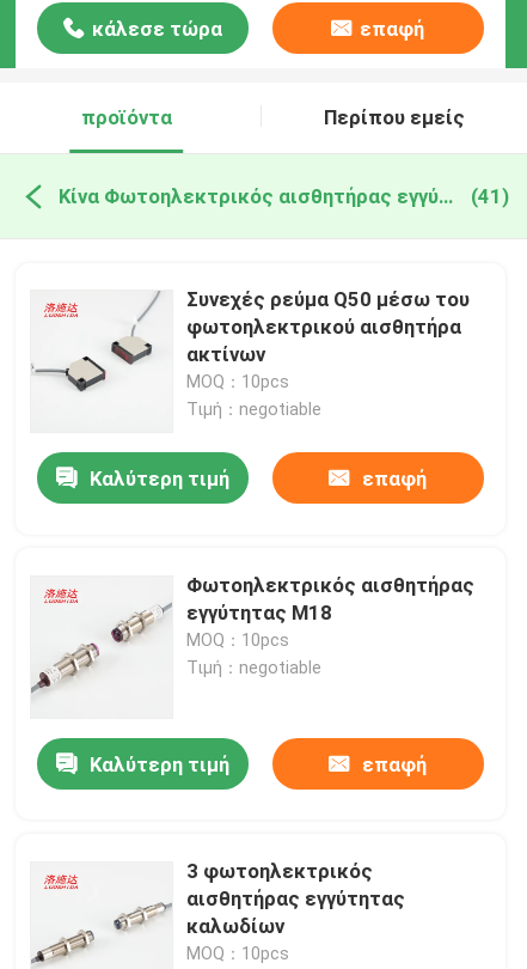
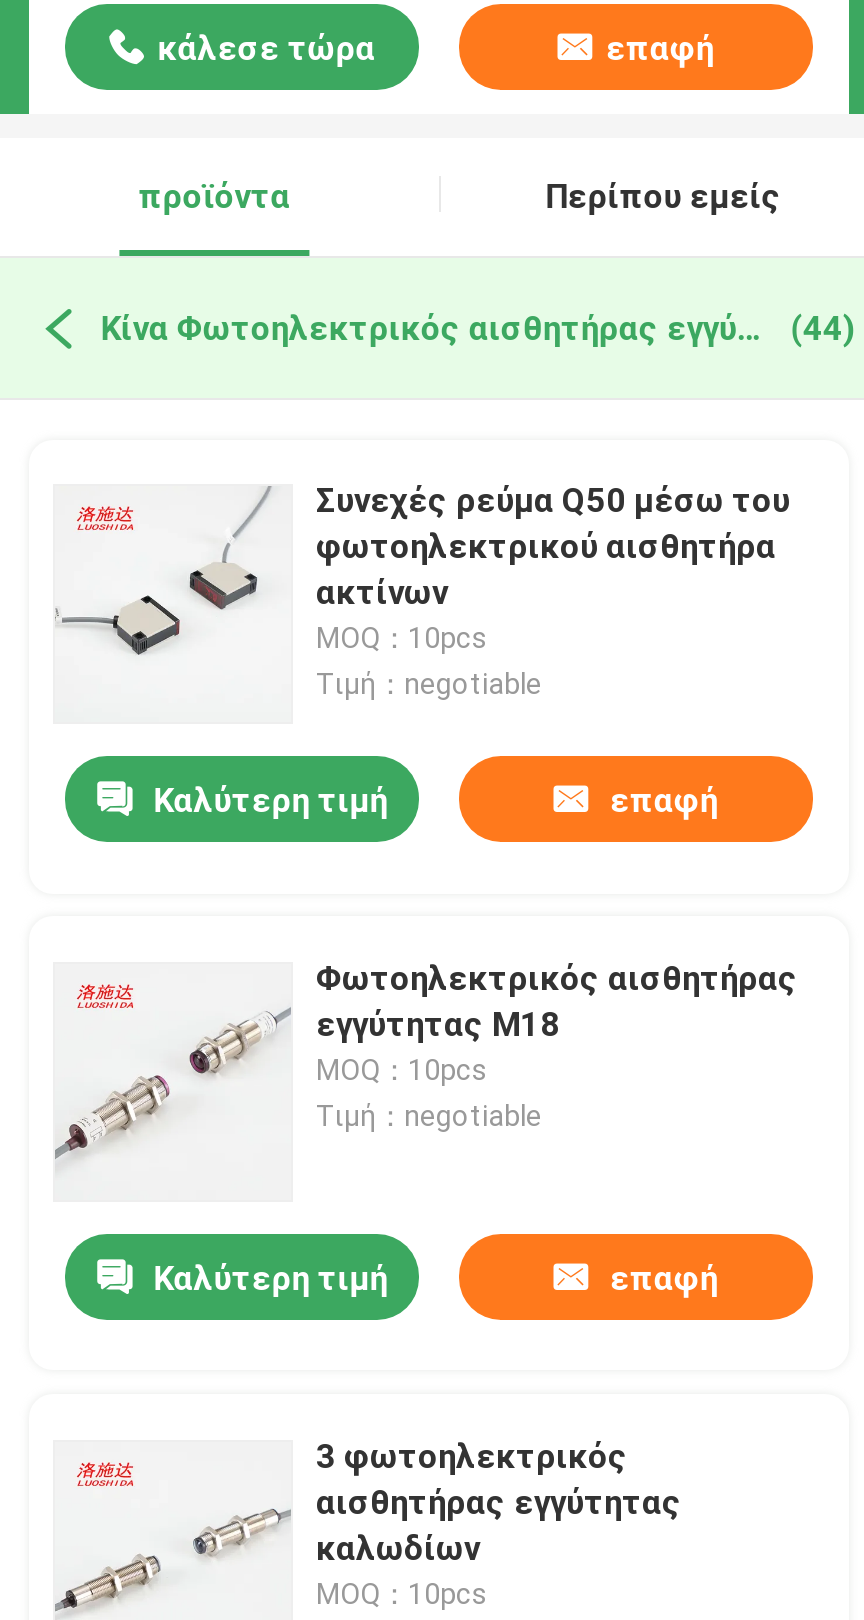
- (41)
+ (44)
